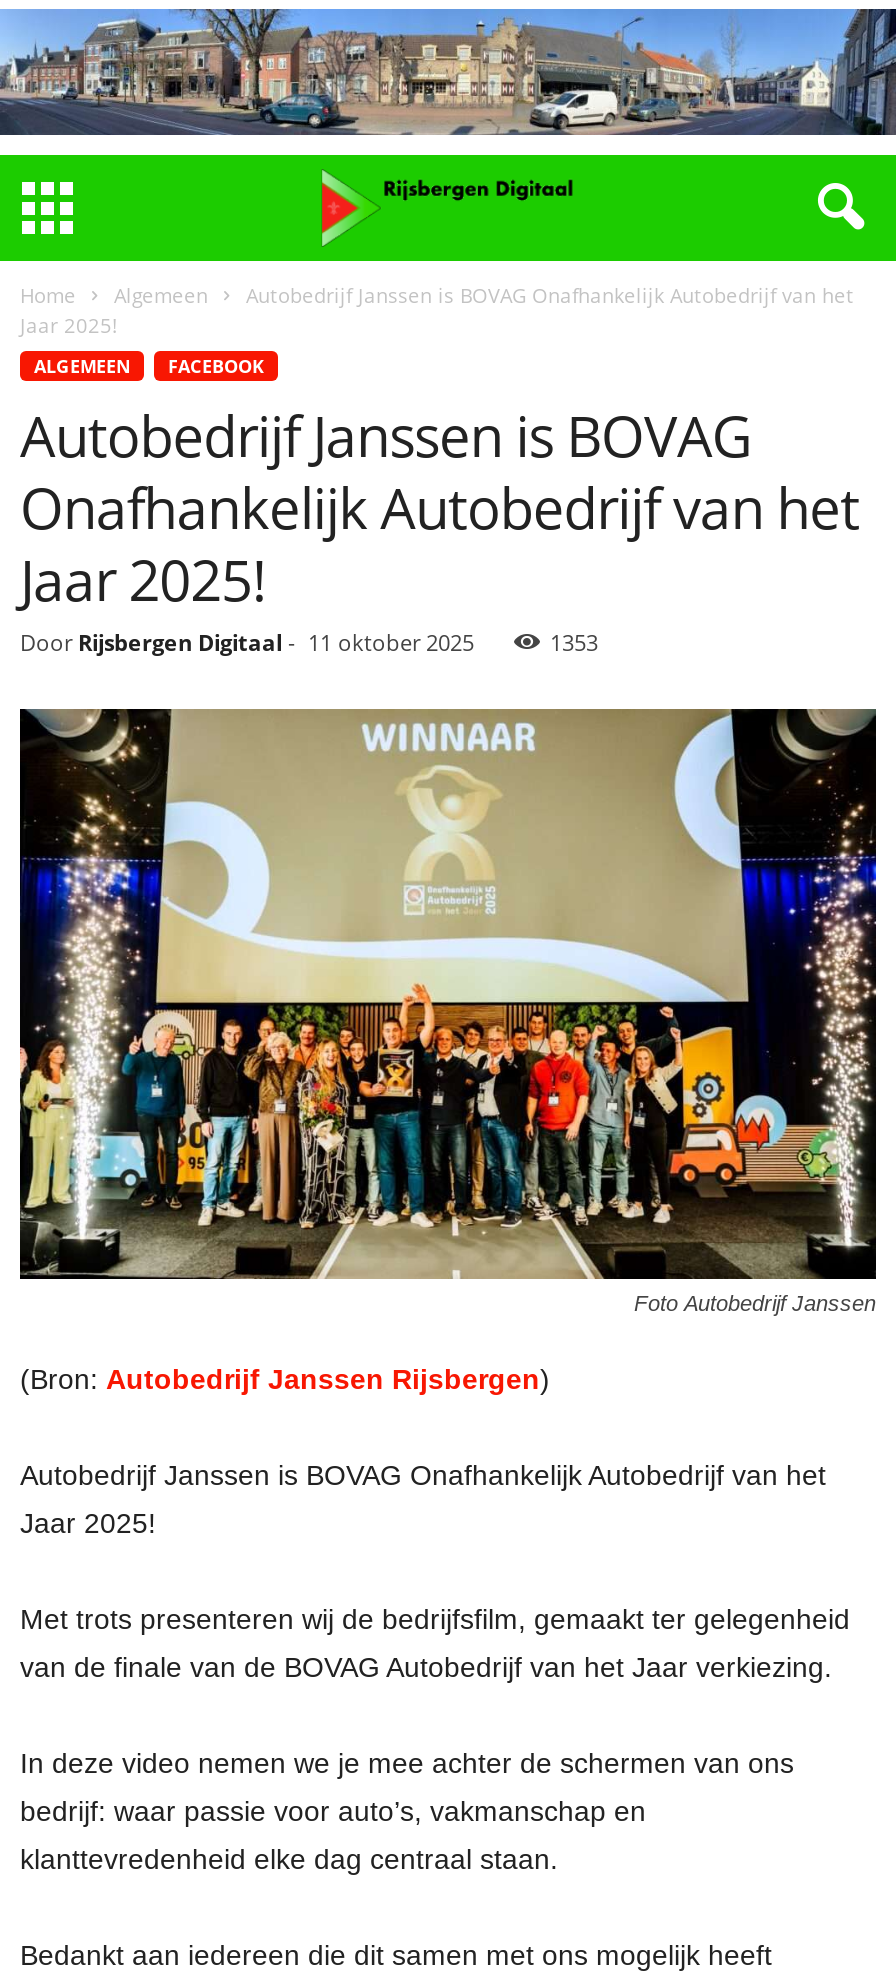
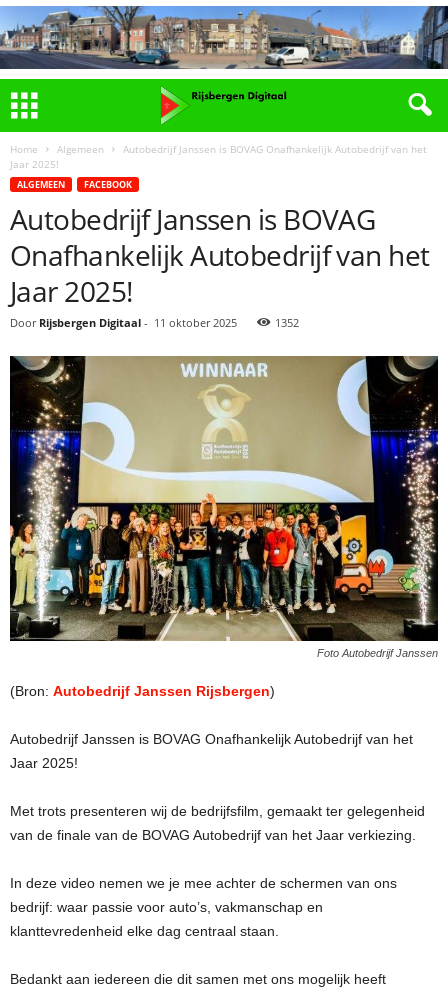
- 1353
+ 1352
